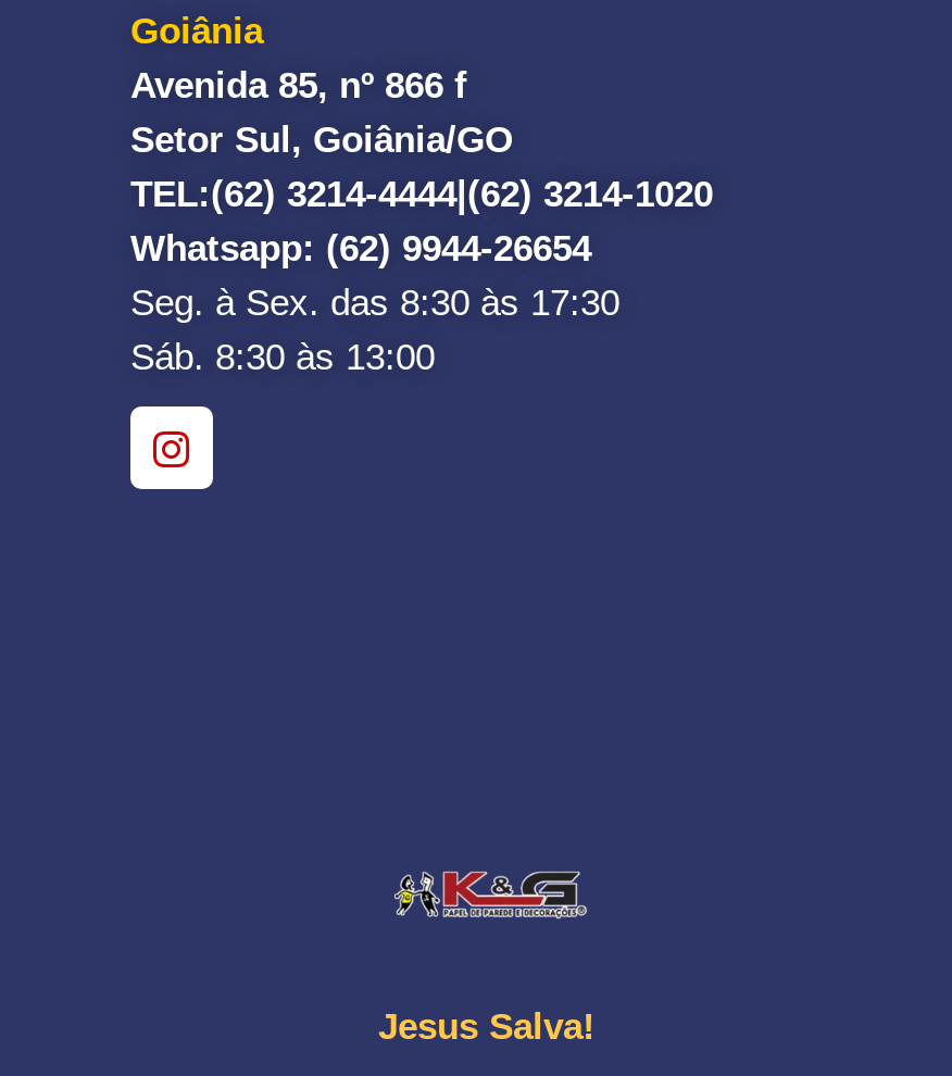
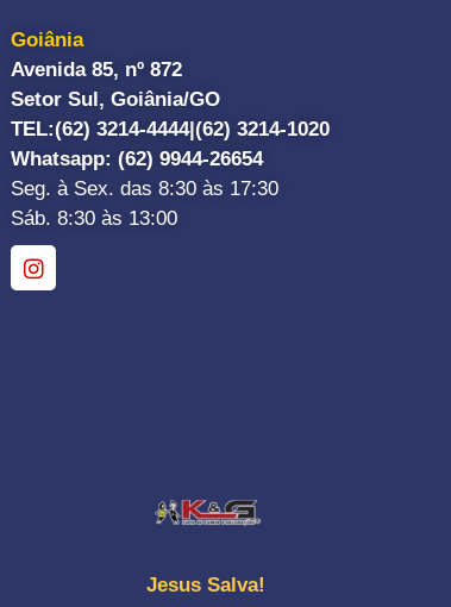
- Avenida 85, nº 866 f
+ Avenida 85, nº 872
